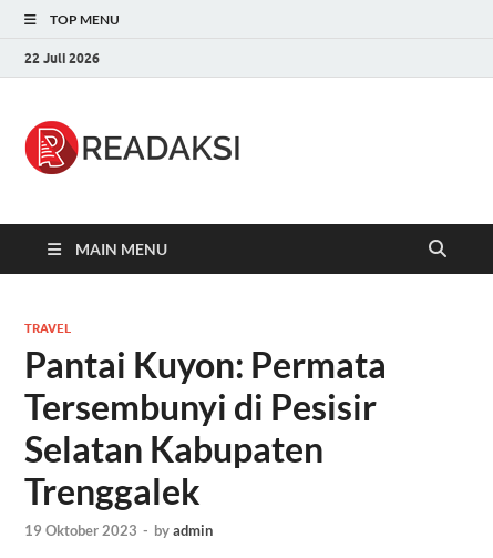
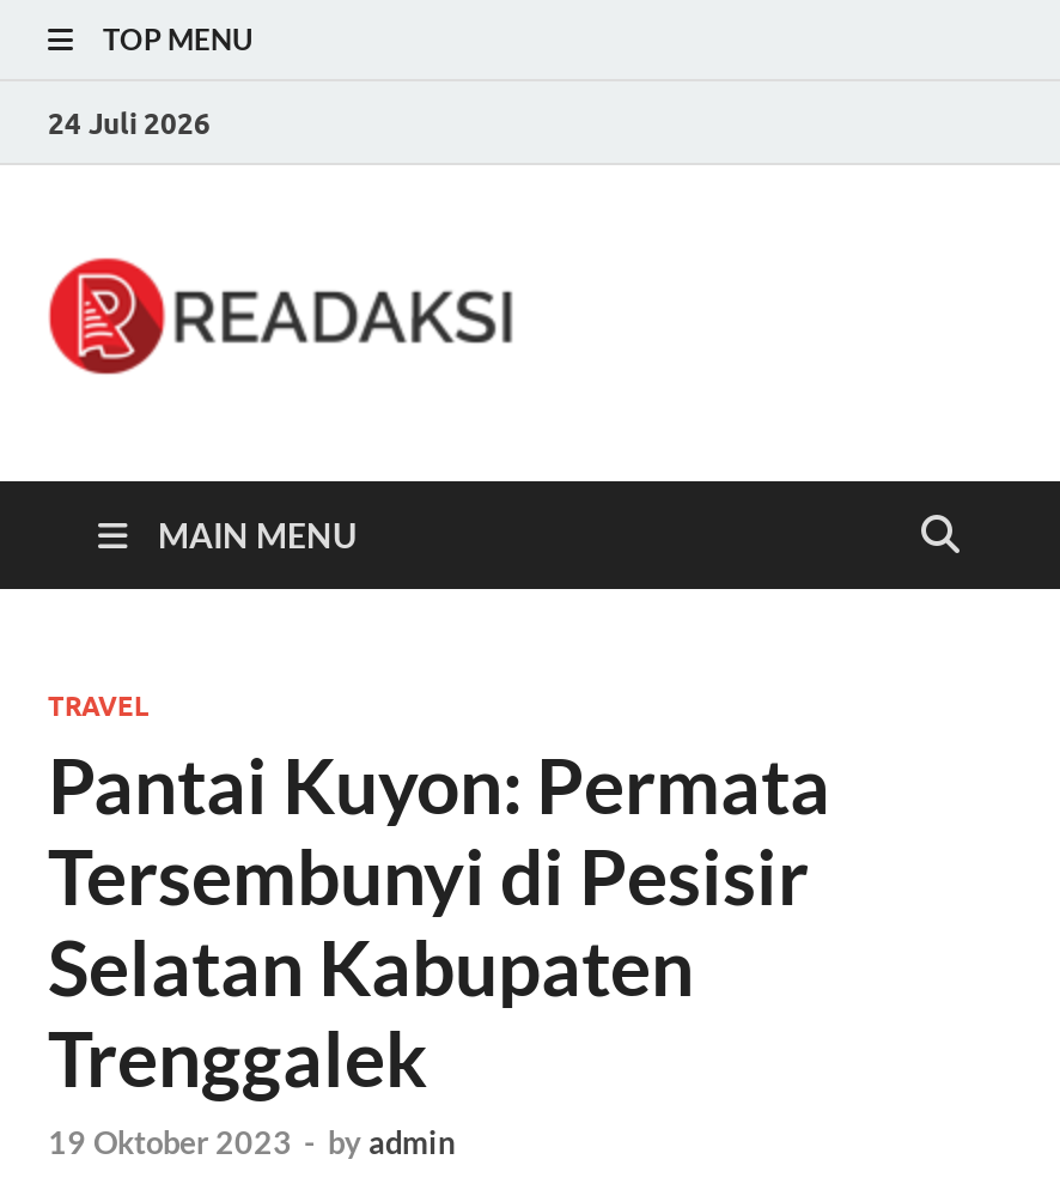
- 22 Juli 2026
+ 24 Juli 2026
